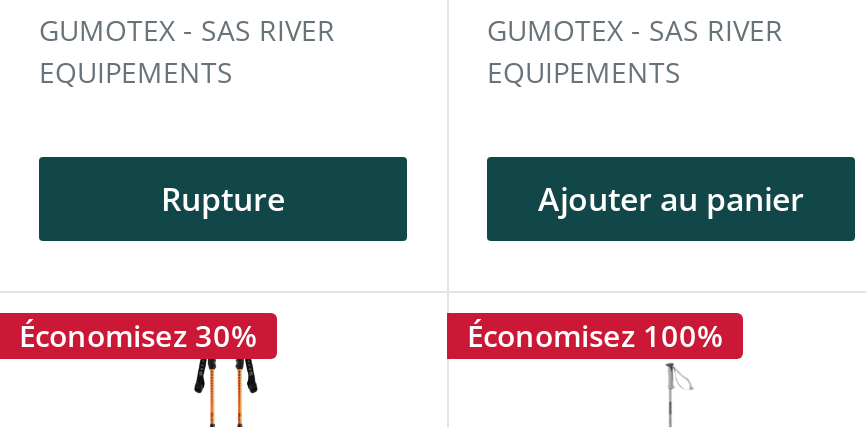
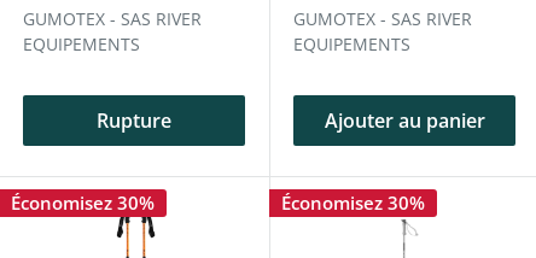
- Économisez 100%
+ Économisez 30%
